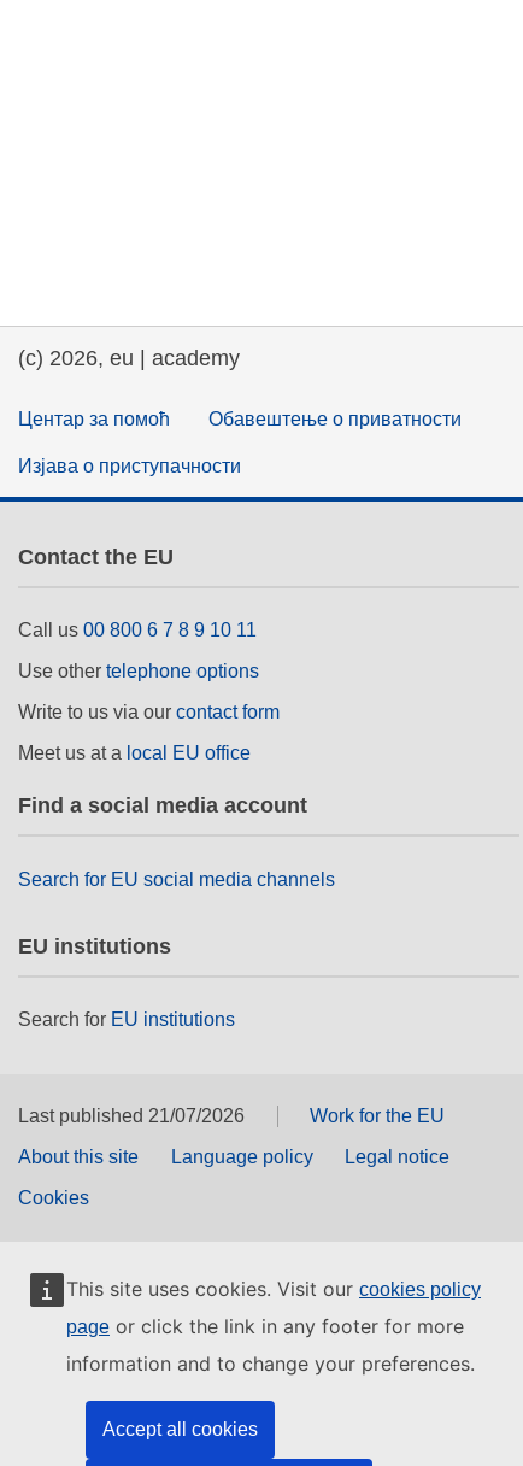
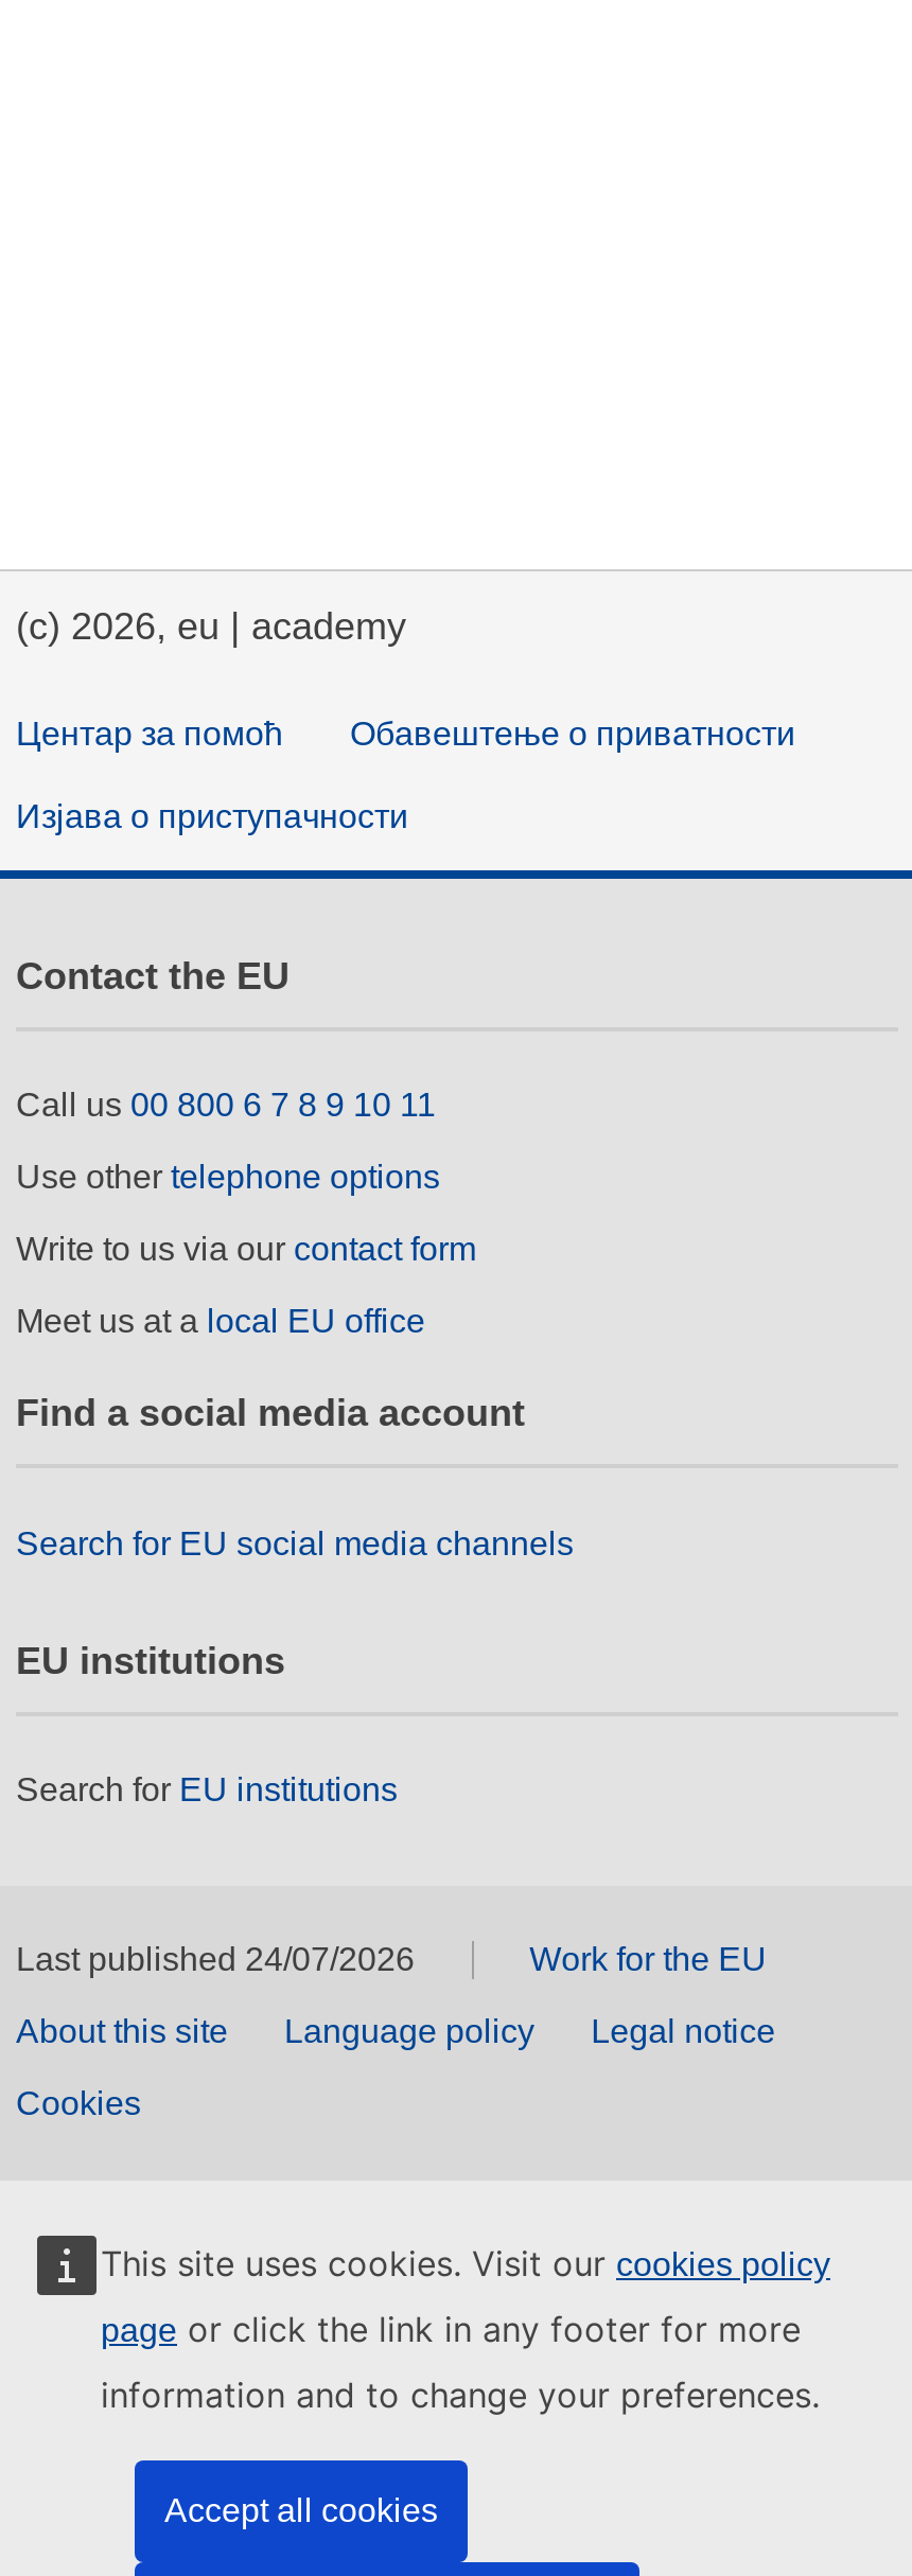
- Last published 21/07/2026
+ Last published 24/07/2026
